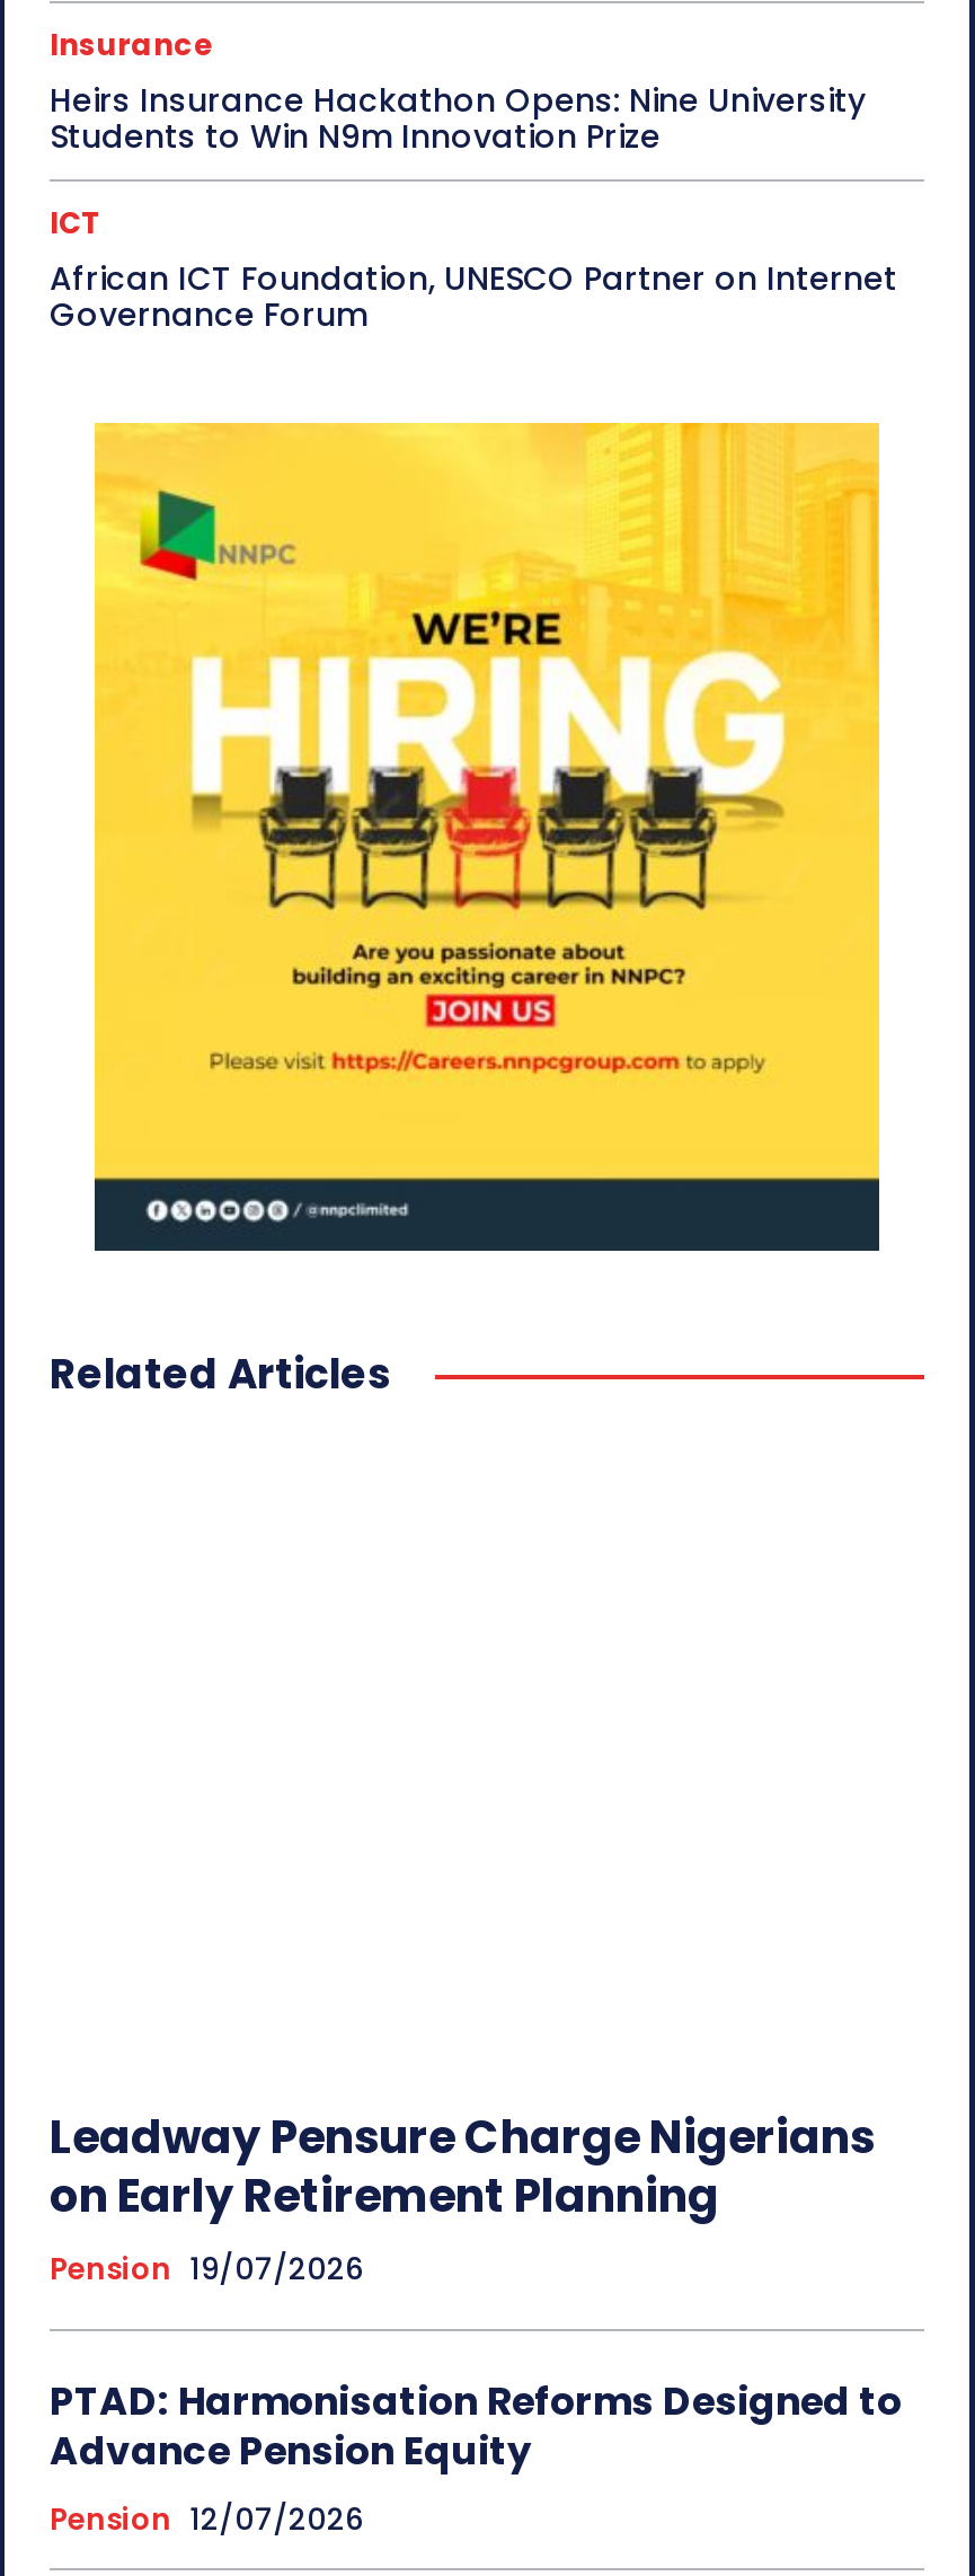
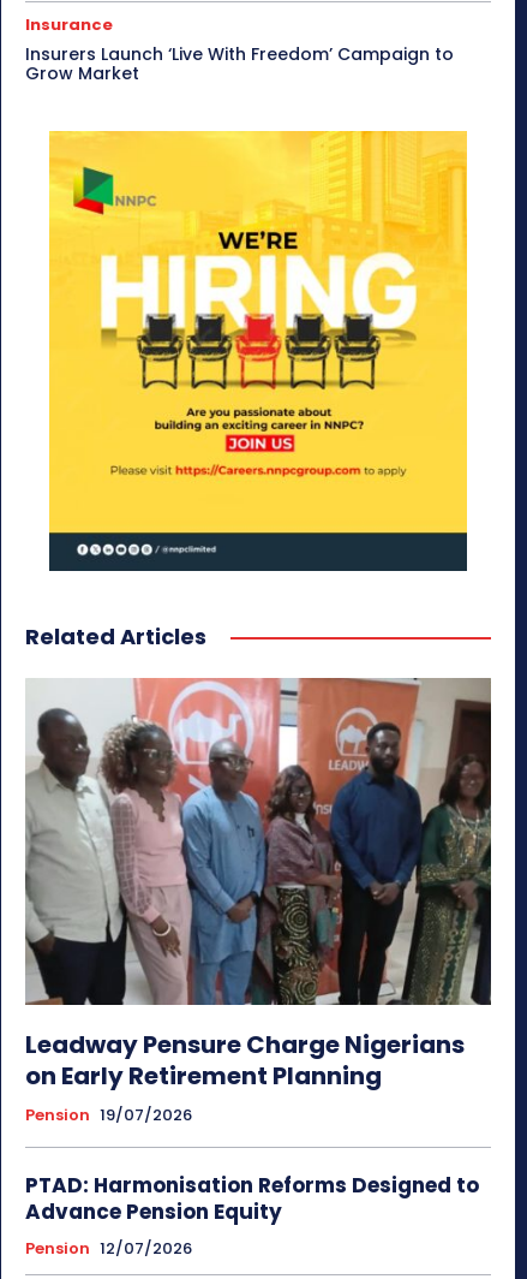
- Heirs Insurance Hackathon Opens: Nine University
- Students to Win N9m Innovation Prize
- ICT
- African ICT Foundation, UNESCO Partner on Internet
- Governance Forum
+ Insurers Launch ‘Live With Freedom’ Campaign to
+ Grow Market

+ [image]
